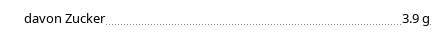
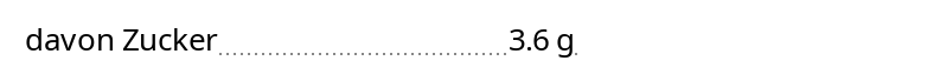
- 3.9 g
+ 3.6 g
